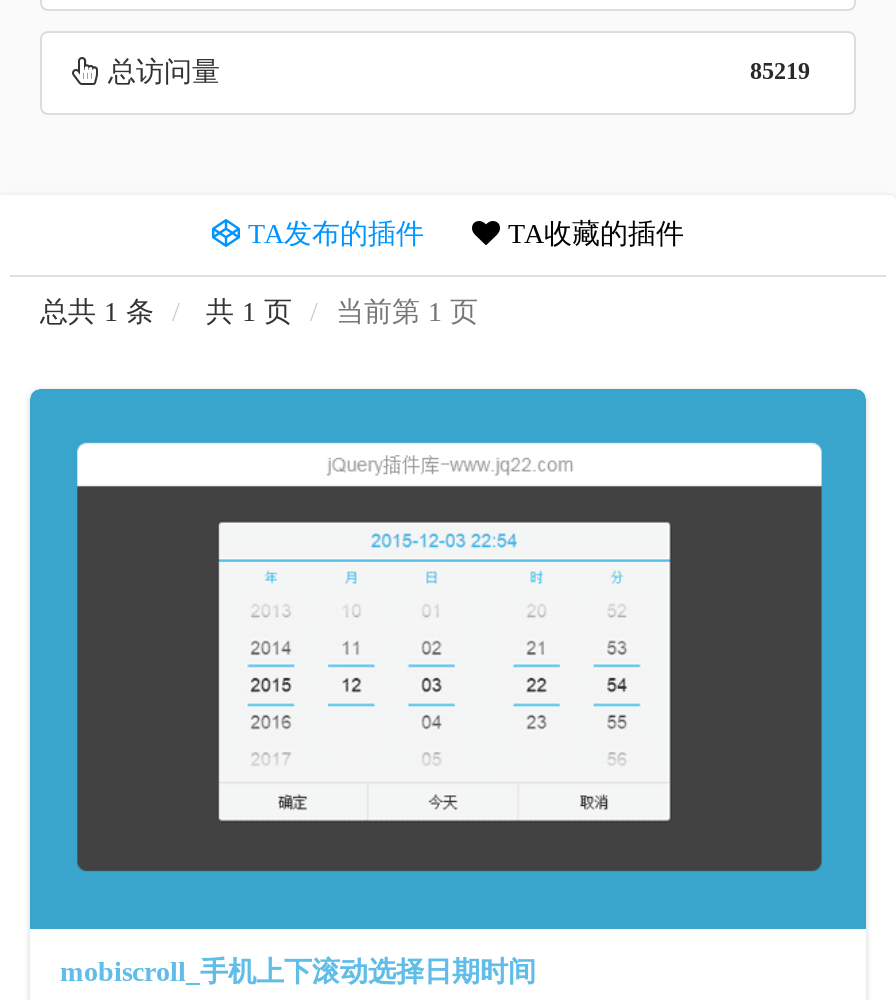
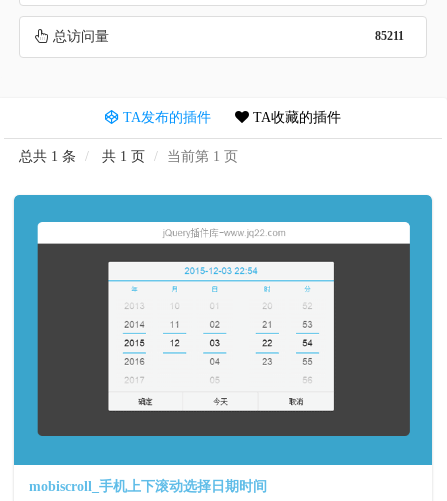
- 85219
+ 85211
